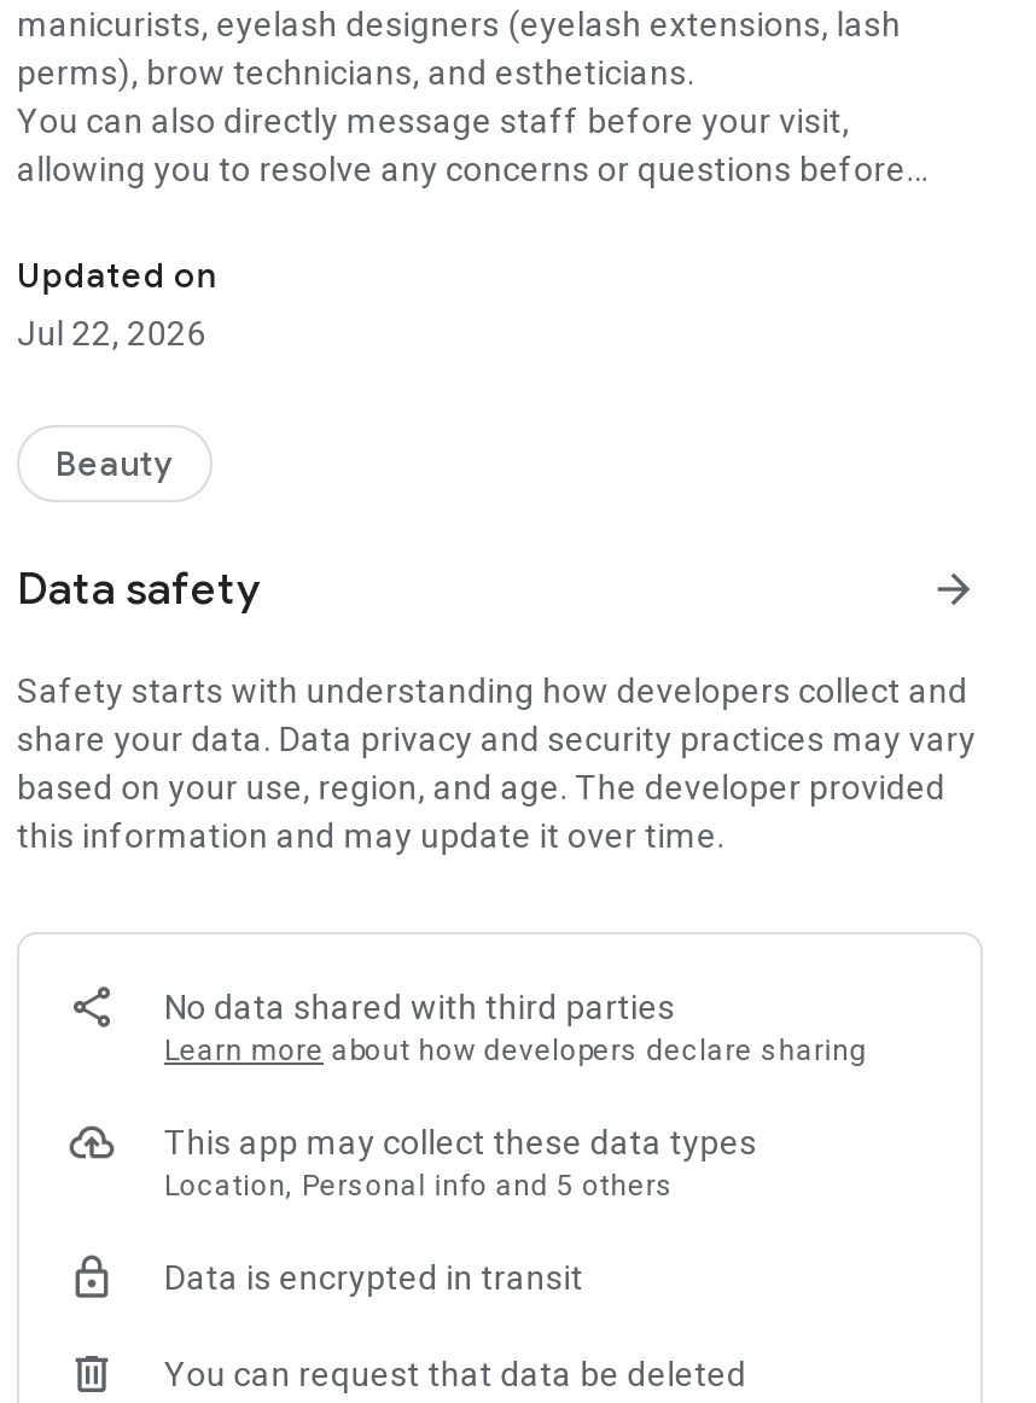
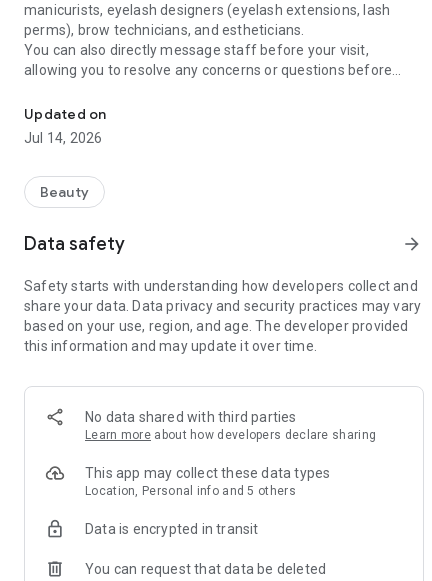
- Jul 22, 2026
+ Jul 14, 2026
